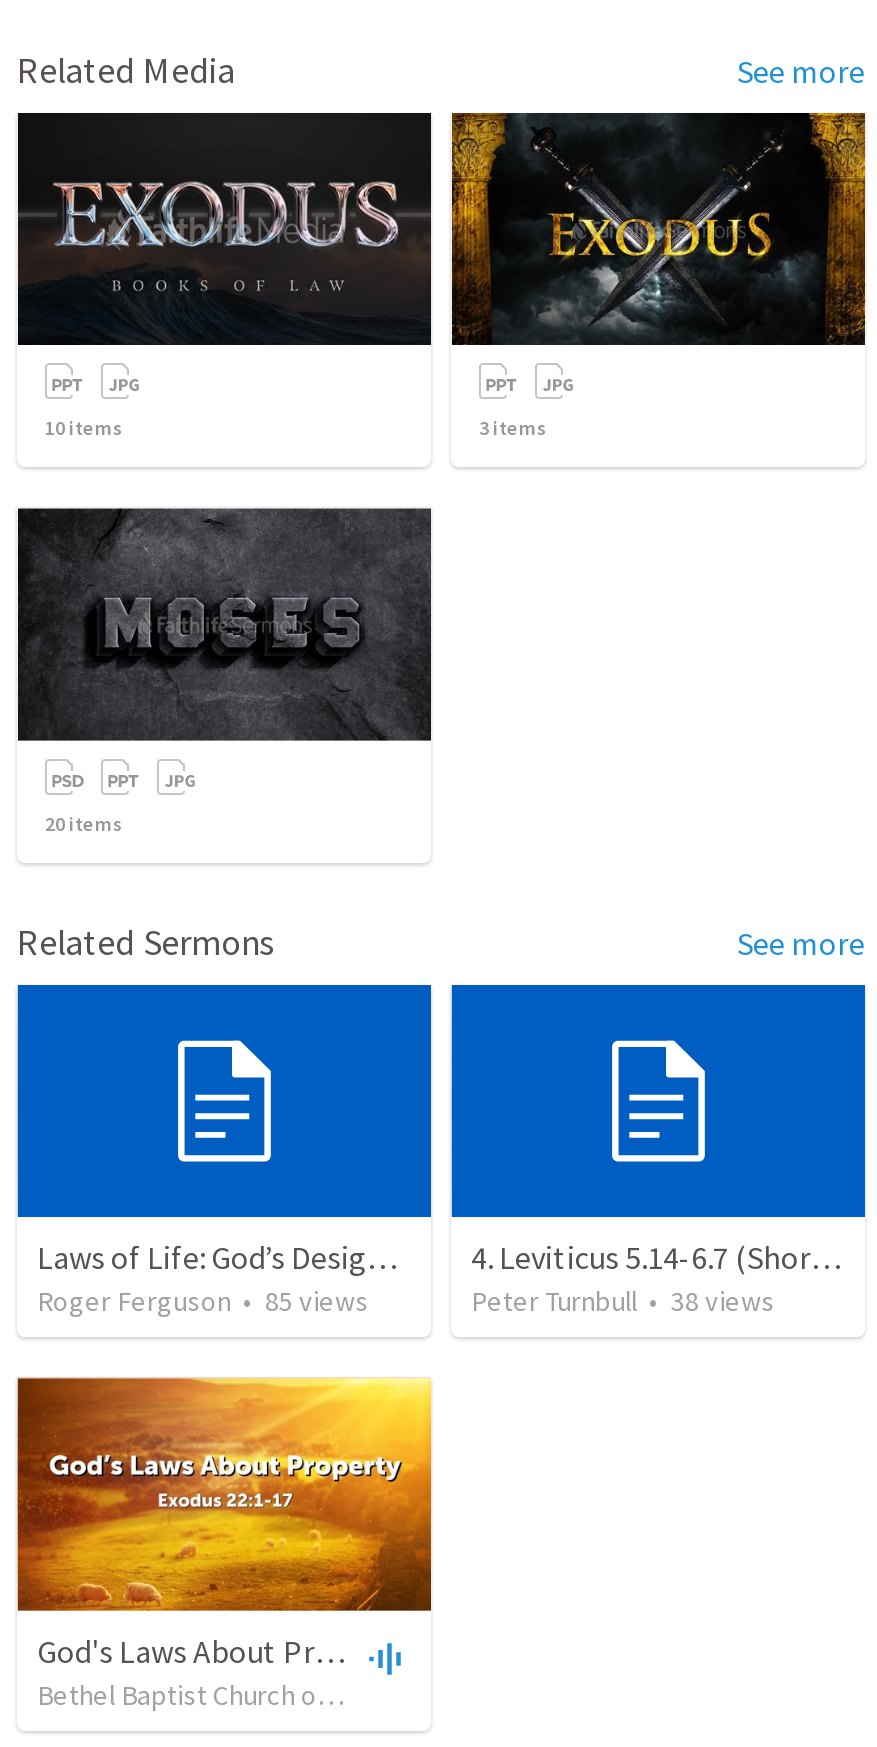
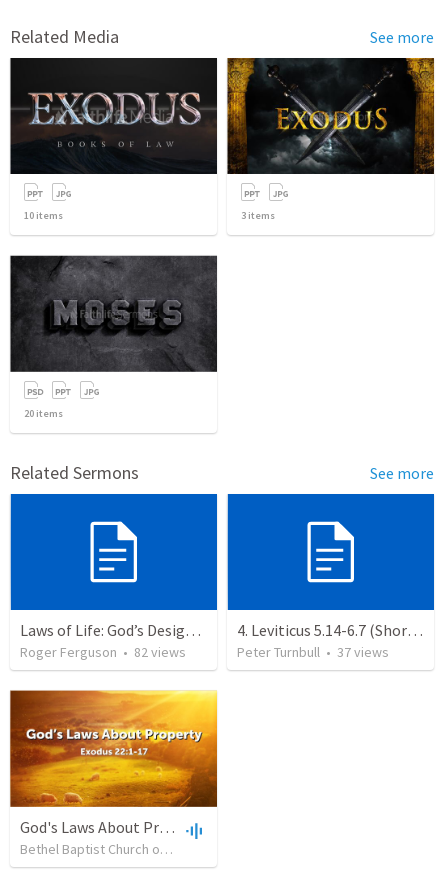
- Roger Ferguson • 85 views
+ Roger Ferguson • 82 views

- Peter Turnbull • 38 views
+ Peter Turnbull • 37 views
